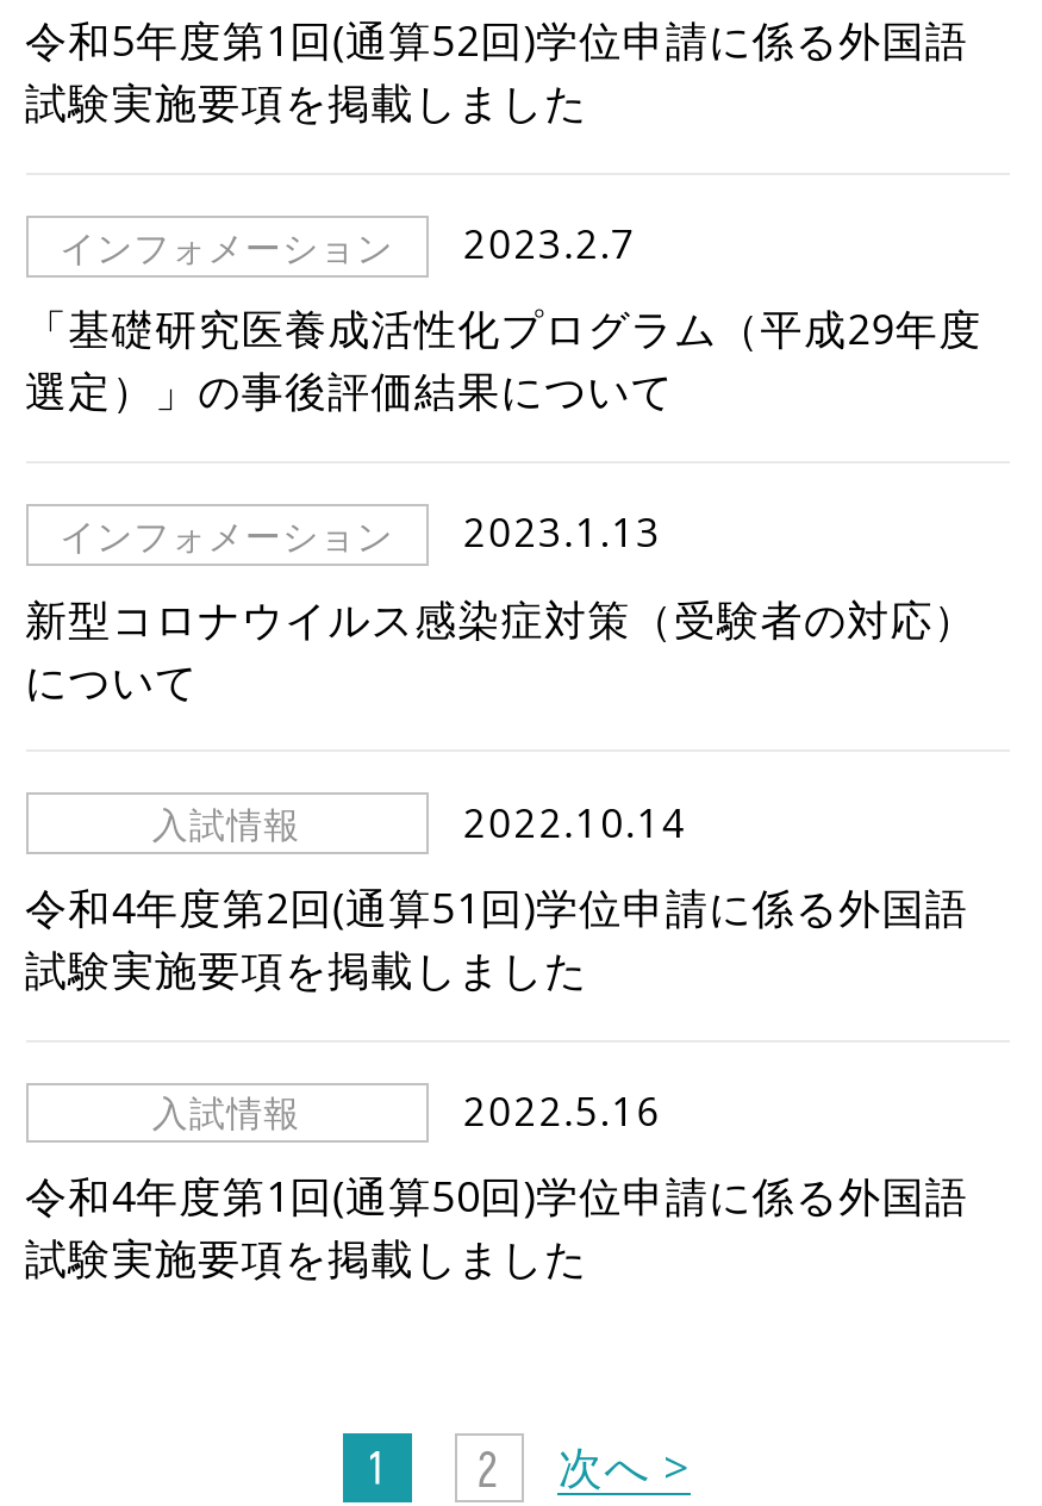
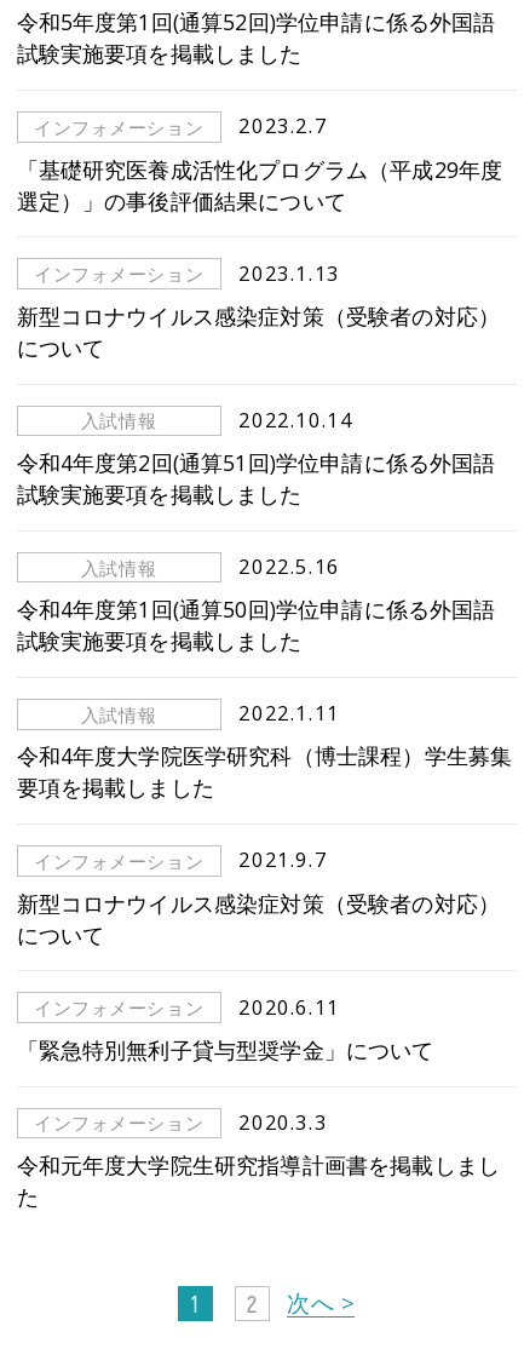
+ 入試情報
+ 2022.1.11
+ 令和4年度大学院医学研究科（博士課程）学生募集
+ 要項を掲載しました
+ インフォメーション
+ 2021.9.7
+ 新型コロナウイルス感染症対策（受験者の対応）
+ について
+ インフォメーション
+ 2020.6.11
+ 「緊急特別無利子貸与型奨学金」について
+ インフォメーション
+ 2020.3.3
+ 令和元年度大学院生研究指導計画書を掲載しまし
+ た
